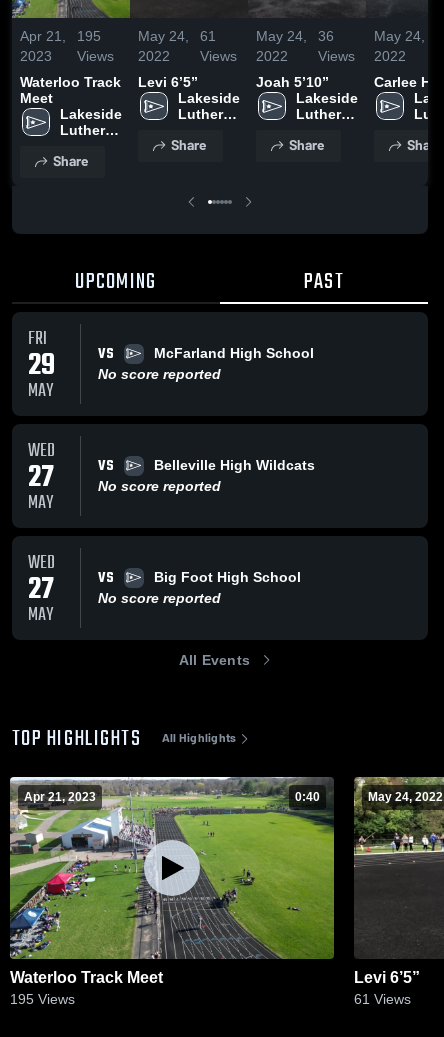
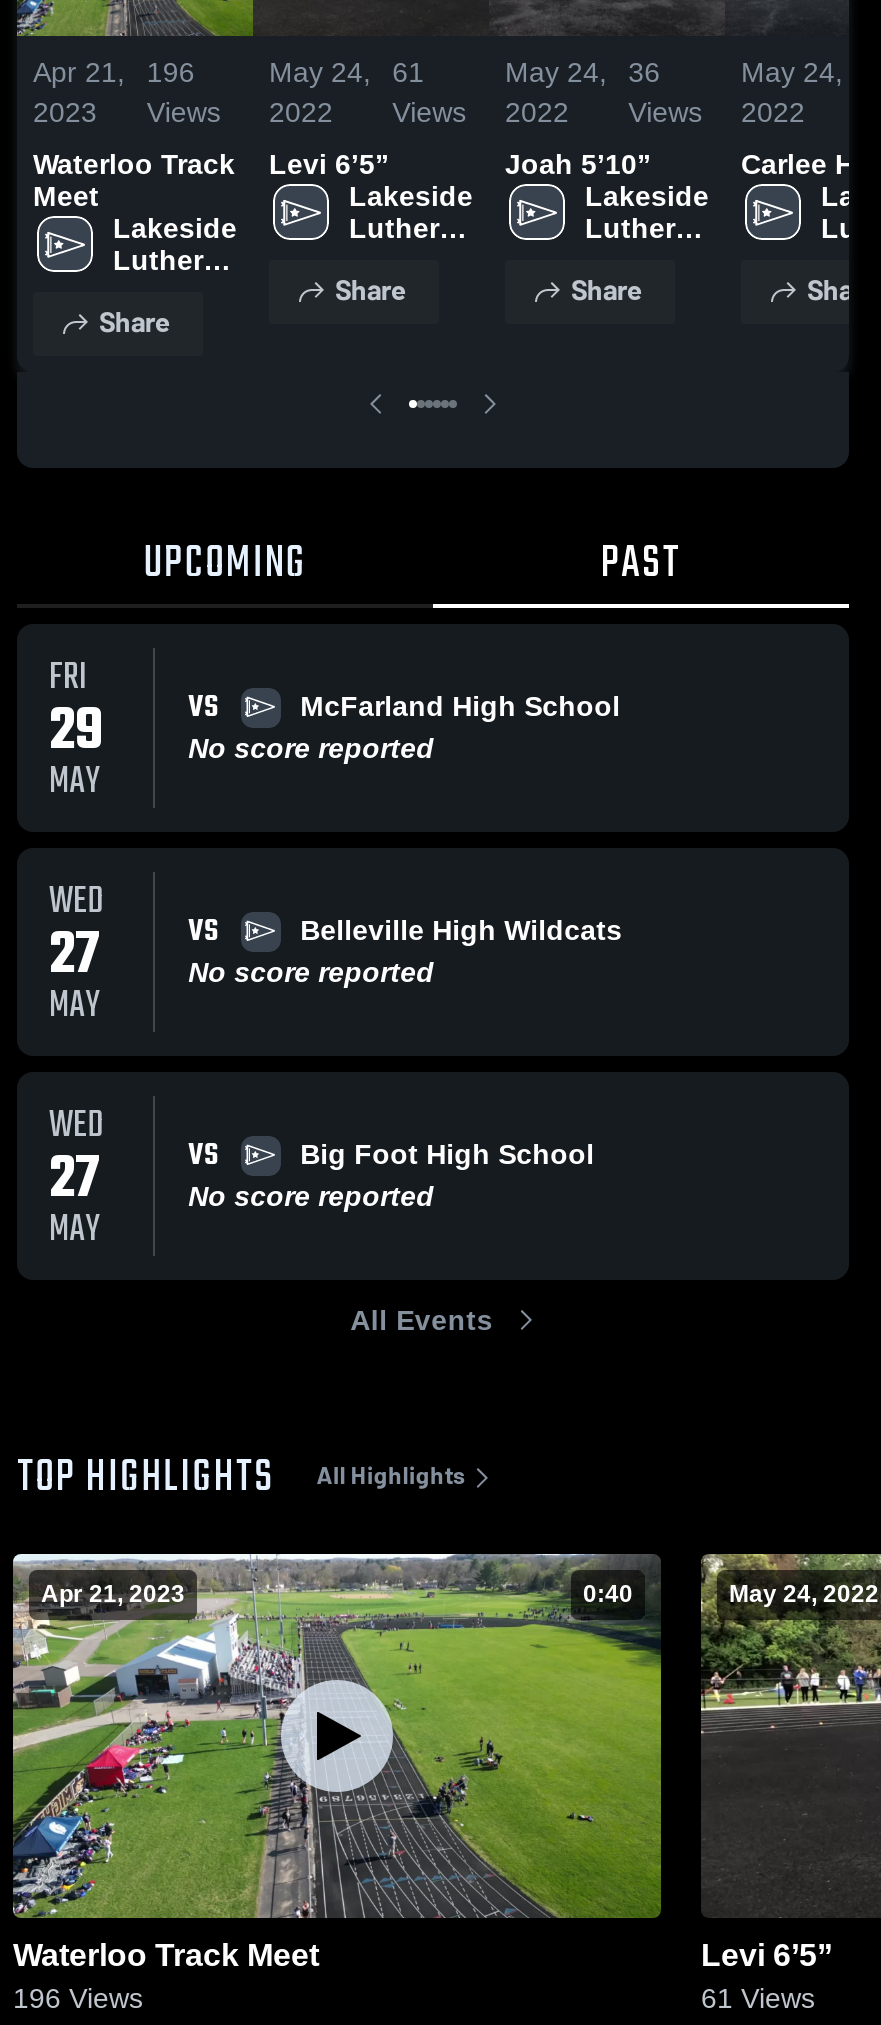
- Apr 21, 195
+ Apr 21, 196

- 195 Views
+ 196 Views
